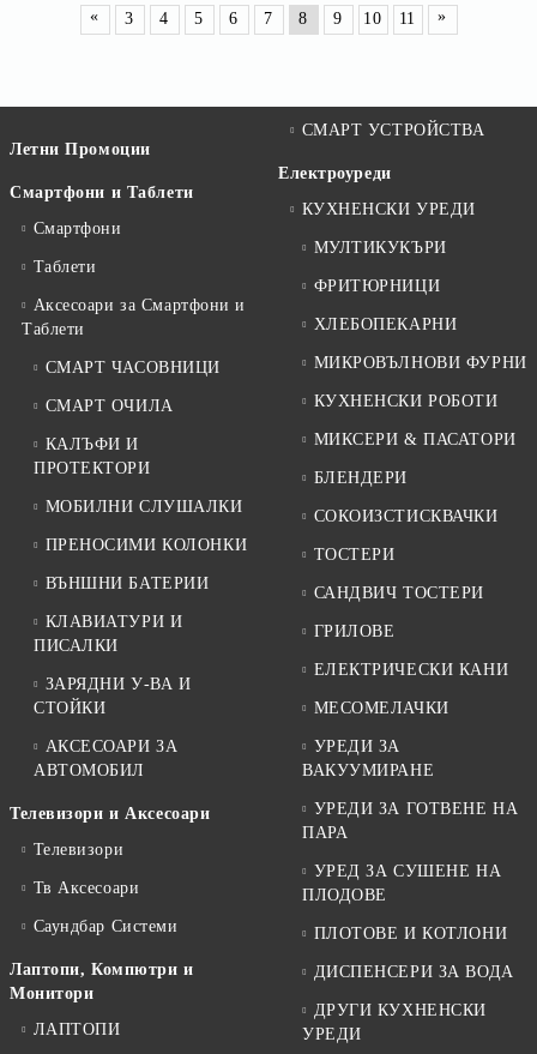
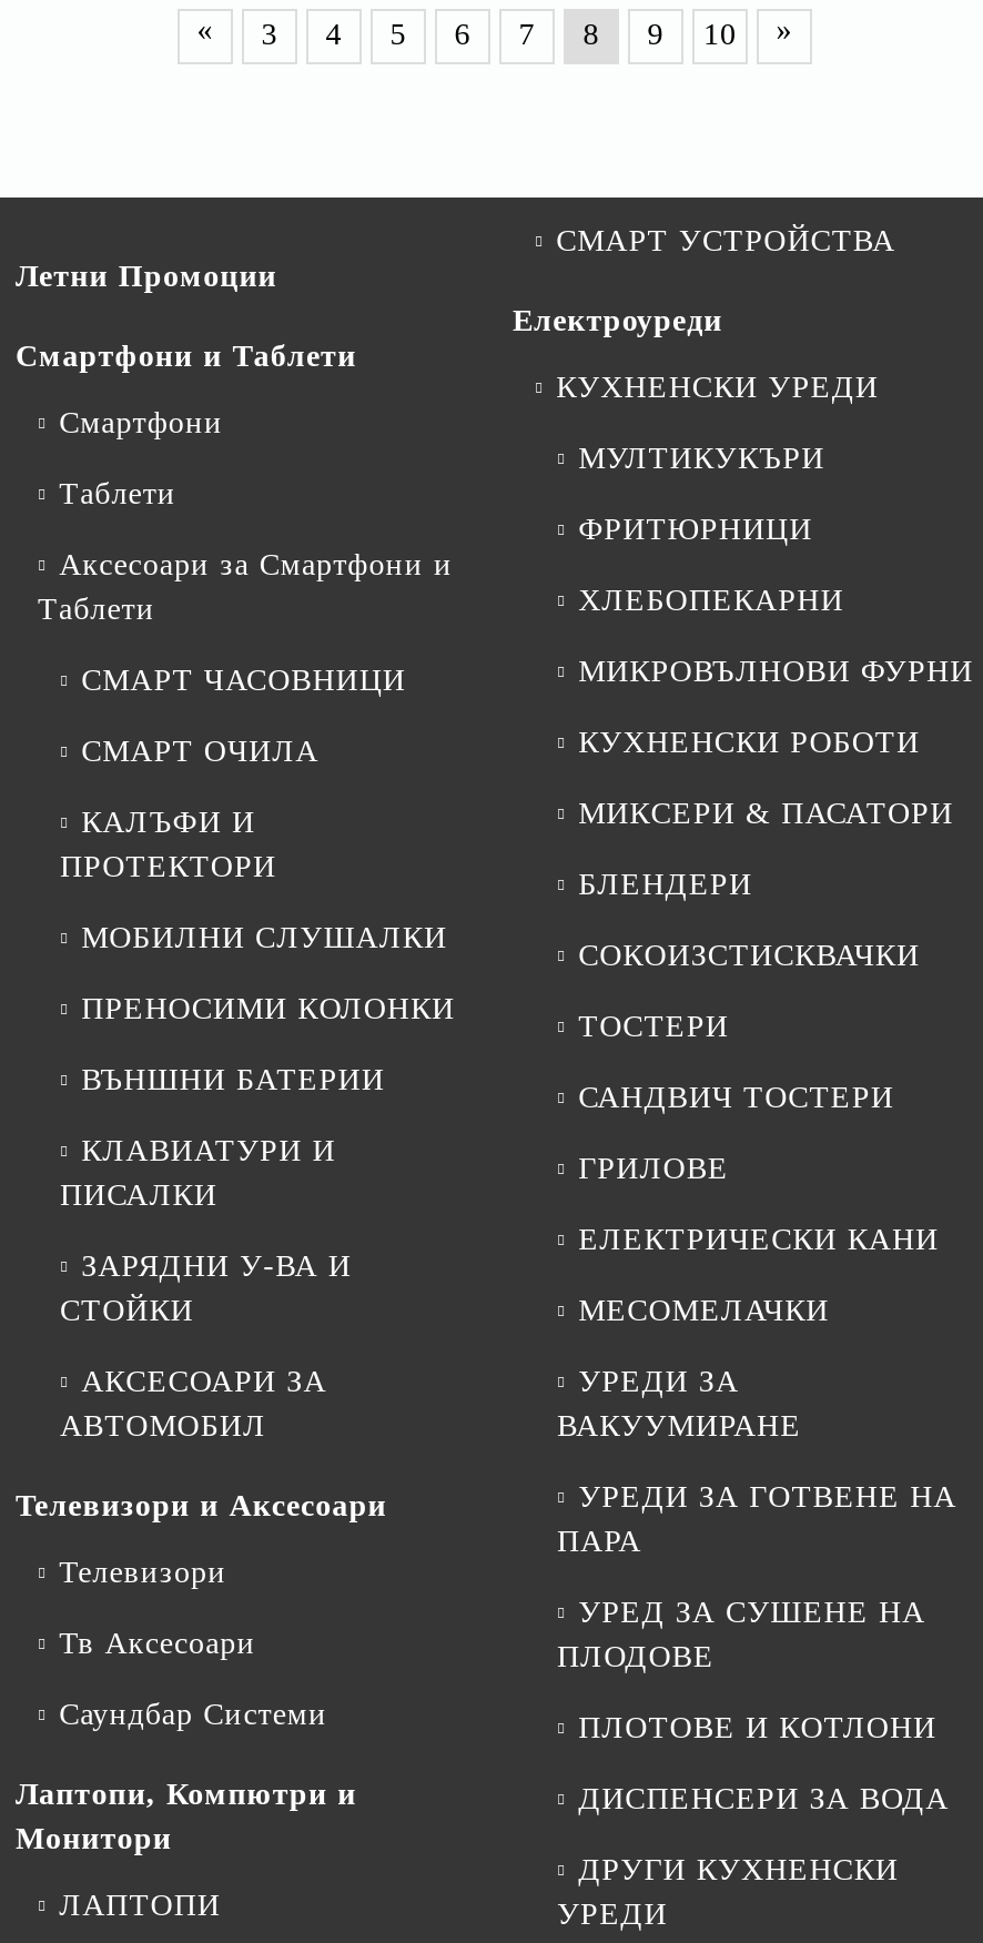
- 11
